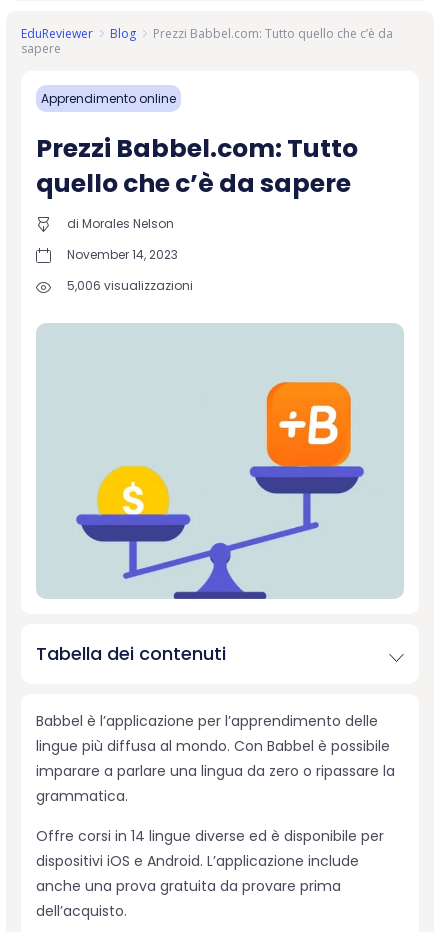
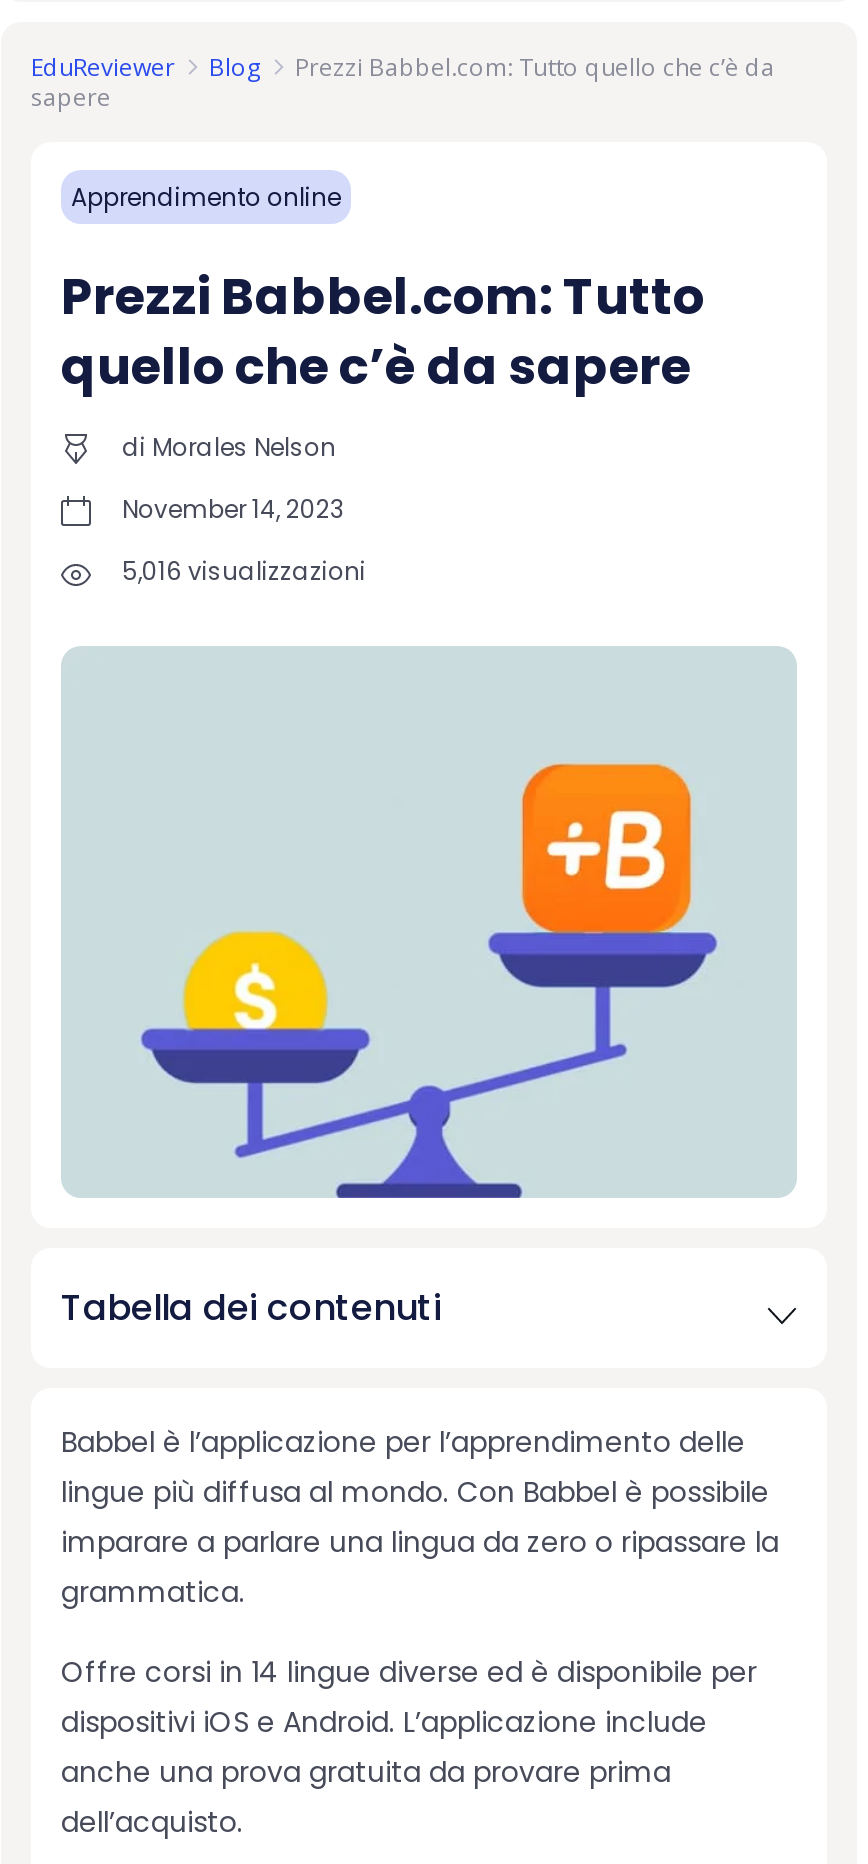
- 5,006 visualizzazioni
+ 5,016 visualizzazioni
